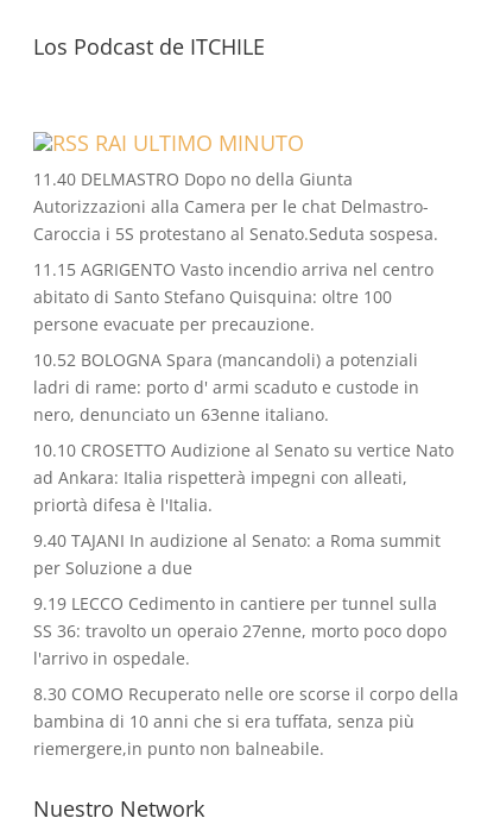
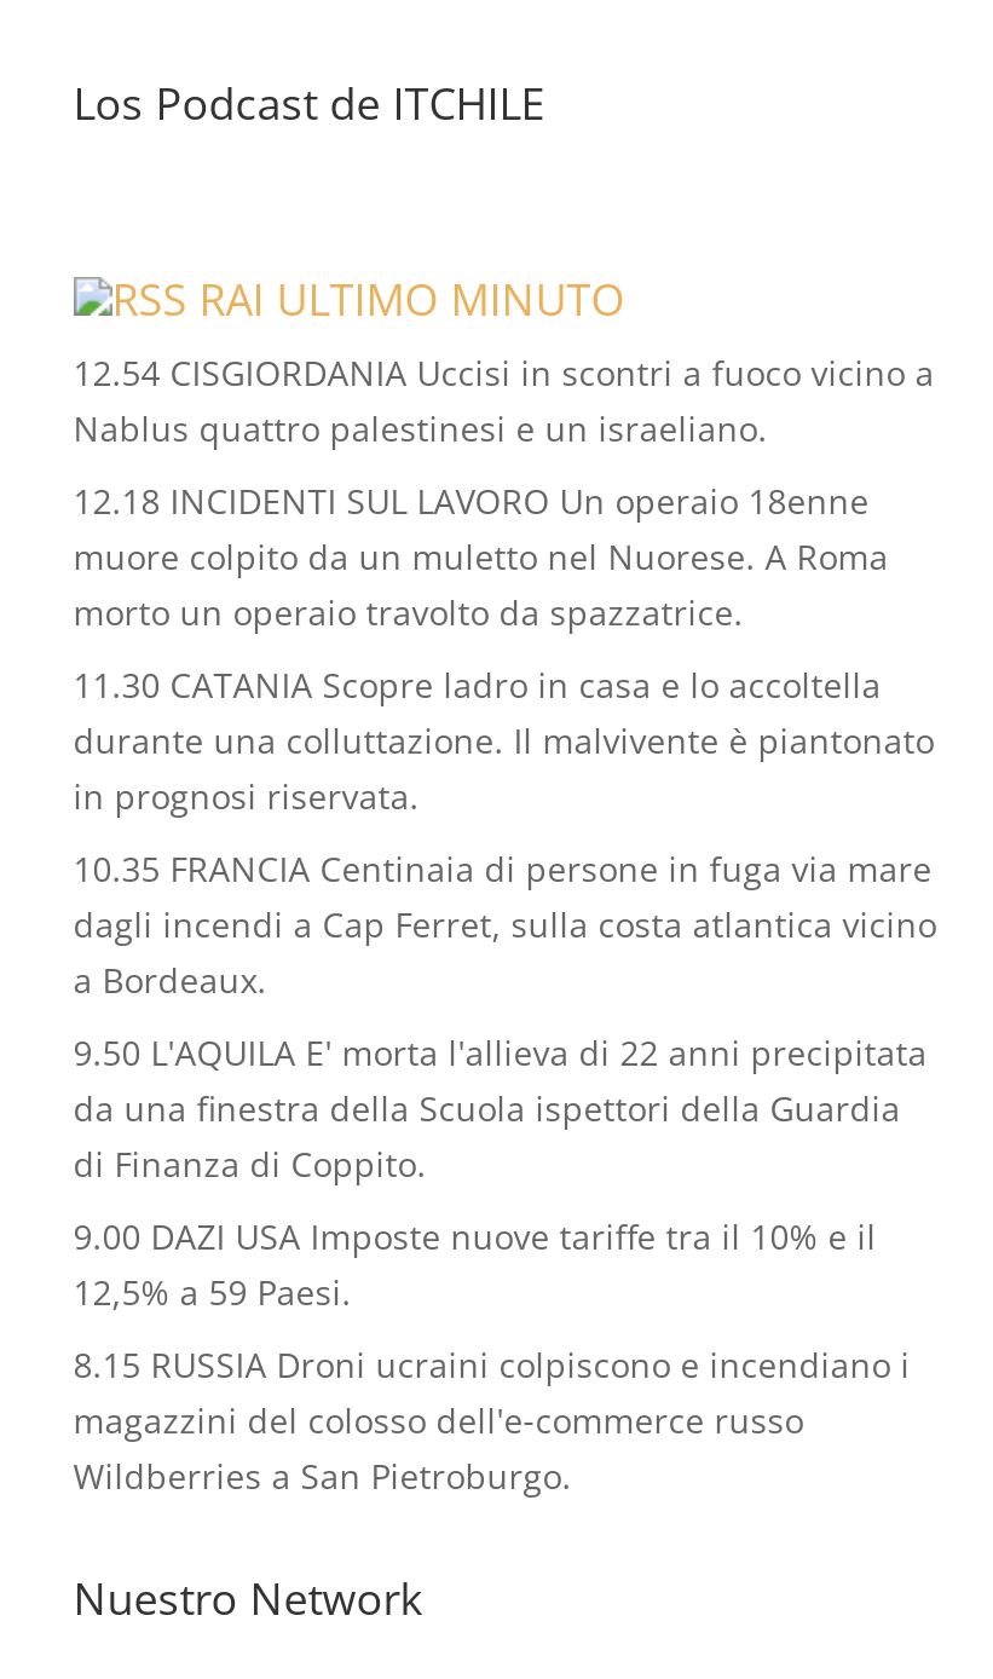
- 11.40 DELMASTRO Dopo no della Giunta
- Autorizzazioni alla Camera per le chat Delmastro-
- Caroccia i 5S protestano al Senato.Seduta sospesa.
+ 12.54 CISGIORDANIA Uccisi in scontri a fuoco vicino a
+ Nablus quattro palestinesi e un israeliano.

- 11.15 AGRIGENTO Vasto incendio arriva nel centro
- abitato di Santo Stefano Quisquina: oltre 100
- persone evacuate per precauzione.
+ 12.18 INCIDENTI SUL LAVORO Un operaio 18enne
+ muore colpito da un muletto nel Nuorese. A Roma
+ morto un operaio travolto da spazzatrice.

- 10.52 BOLOGNA Spara (mancandoli) a potenziali
- ladri di rame: porto d' armi scaduto e custode in
- nero, denunciato un 63enne italiano.
+ 11.30 CATANIA Scopre ladro in casa e lo accoltella
+ durante una colluttazione. Il malvivente è piantonato
+ in prognosi riservata.

- 10.10 CROSETTO Audizione al Senato su vertice Nato
- ad Ankara: Italia rispetterà impegni con alleati,
- priortà difesa è l'Italia.
+ 10.35 FRANCIA Centinaia di persone in fuga via mare
+ dagli incendi a Cap Ferret, sulla costa atlantica vicino
+ a Bordeaux.

- 9.40 TAJANI In audizione al Senato: a Roma summit
- per Soluzione a due
+ 9.50 L'AQUILA E' morta l'allieva di 22 anni precipitata
+ da una finestra della Scuola ispettori della Guardia
+ di Finanza di Coppito.

- 9.19 LECCO Cedimento in cantiere per tunnel sulla
- SS 36: travolto un operaio 27enne, morto poco dopo
- l'arrivo in ospedale.
+ 9.00 DAZI USA Imposte nuove tariffe tra il 10% e il
+ 12,5% a 59 Paesi.

- 8.30 COMO Recuperato nelle ore scorse il corpo della
- bambina di 10 anni che si era tuffata, senza più
- riemergere,in punto non balneabile.
+ 8.15 RUSSIA Droni ucraini colpiscono e incendiano i
+ magazzini del colosso dell'e-commerce russo
+ Wildberries a San Pietroburgo.
